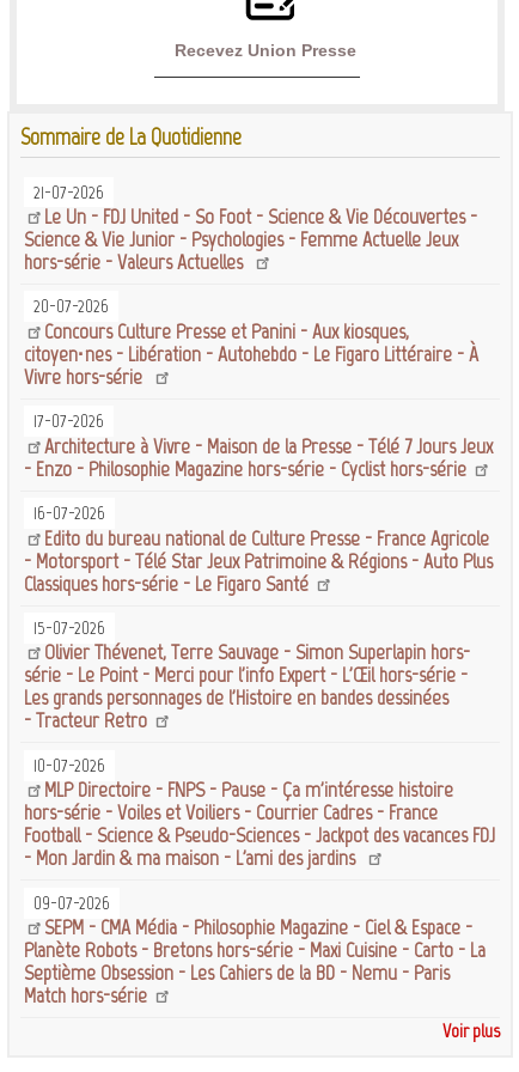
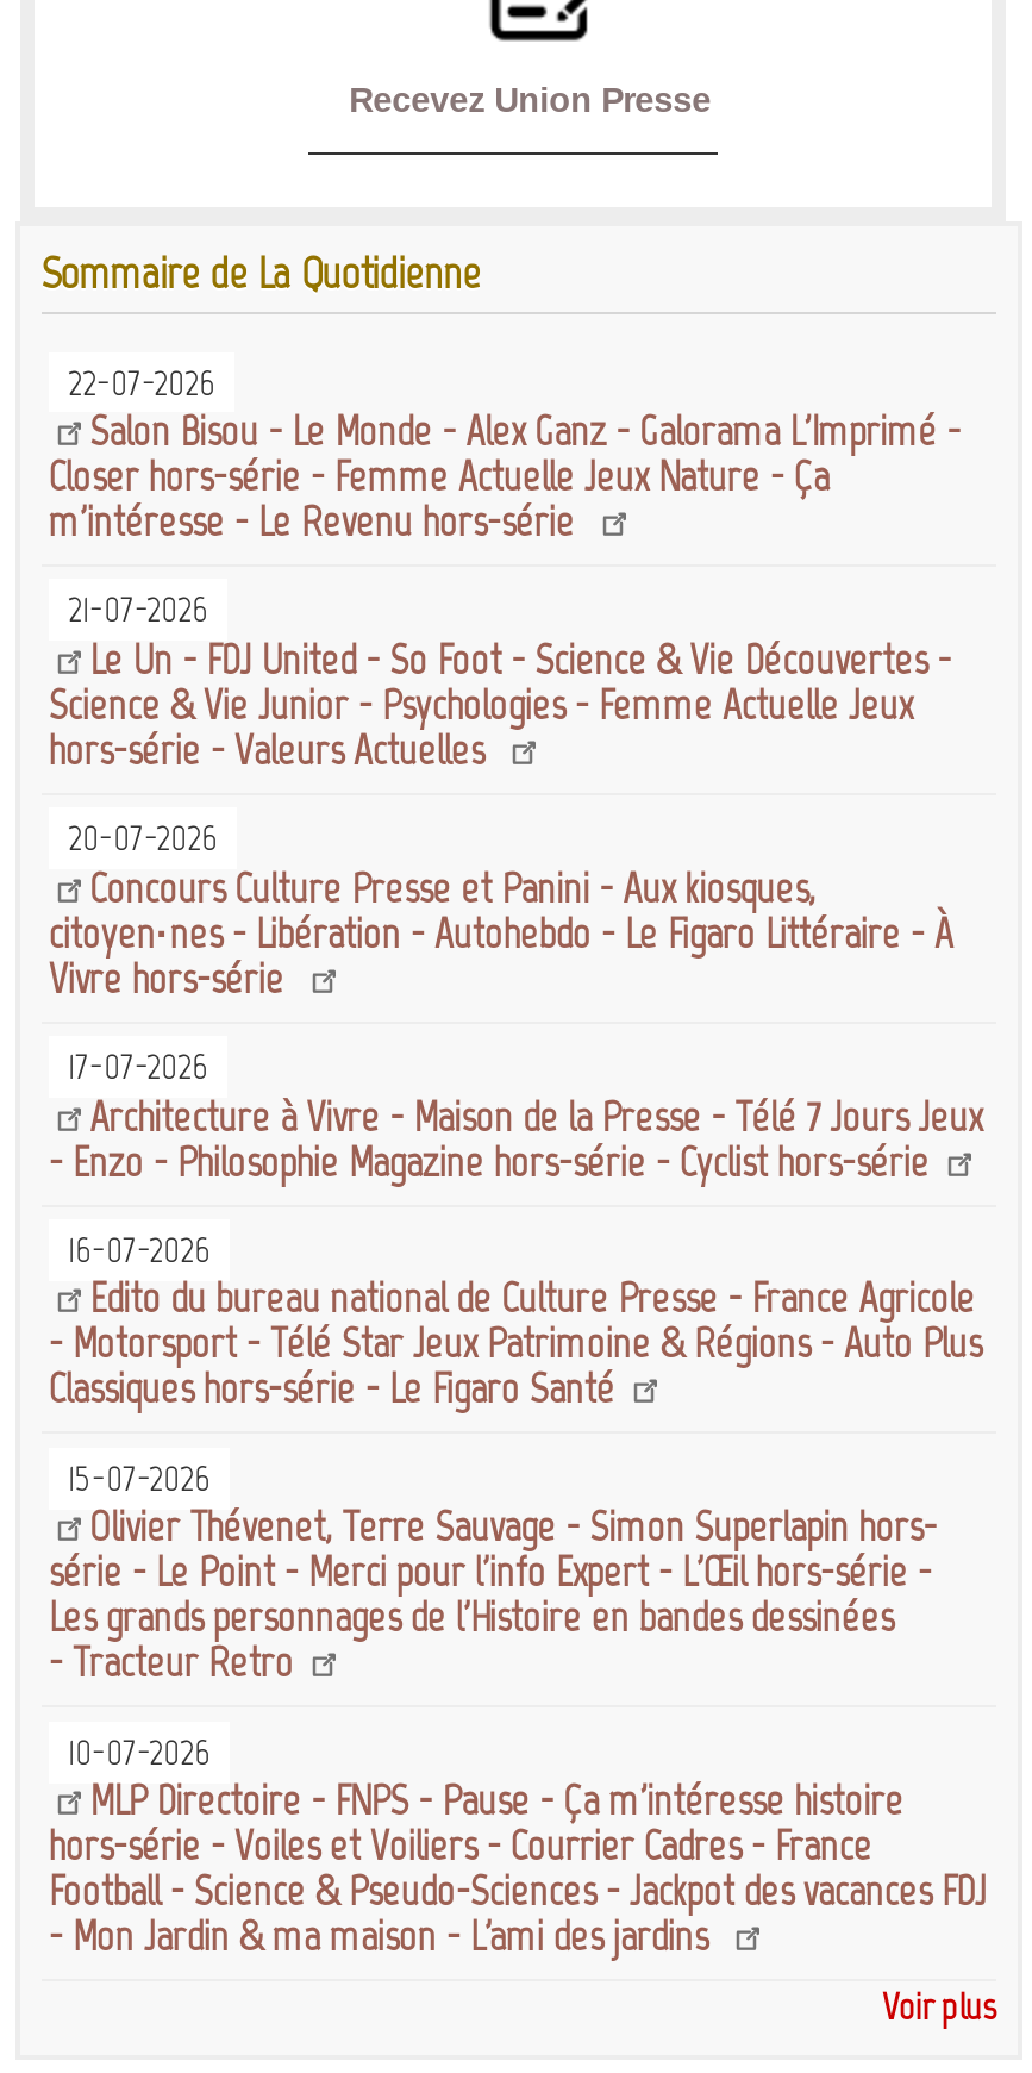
+ 22-07-2026
+ Salon Bisou - Le Monde - Alex Ganz - Galorama L'Imprimé -
+ Closer hors-série - Femme Actuelle Jeux Nature - Ça
+ m'intéresse - Le Revenu hors-série

moved down: 21-07-2026 | Le Un - FDJ United - So Foot - Science & Vie Découvertes - | Science & Vie Junior - Psychologies - Femme Actuelle Jeux | ... | Football - Science & Pseudo-Sciences - Jackpot des vacances FDJ | - Mon Jardin & ma maison - L'ami des jardins

- 09-07-2026
- SEPM - CMA Média - Philosophie Magazine - Ciel & Espace -
- Planète Robots - Bretons hors-série - Maxi Cuisine - Carto - La
- Septième Obsession - Les Cahiers de la BD - Nemu - Paris
- Match hors-série
